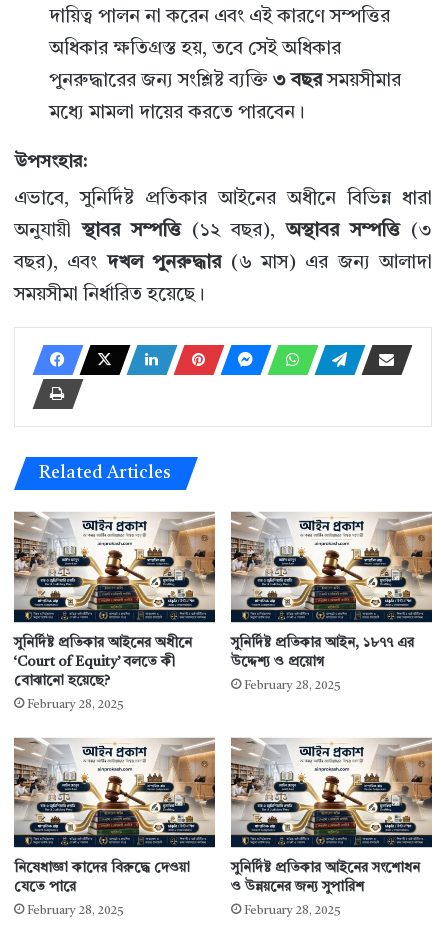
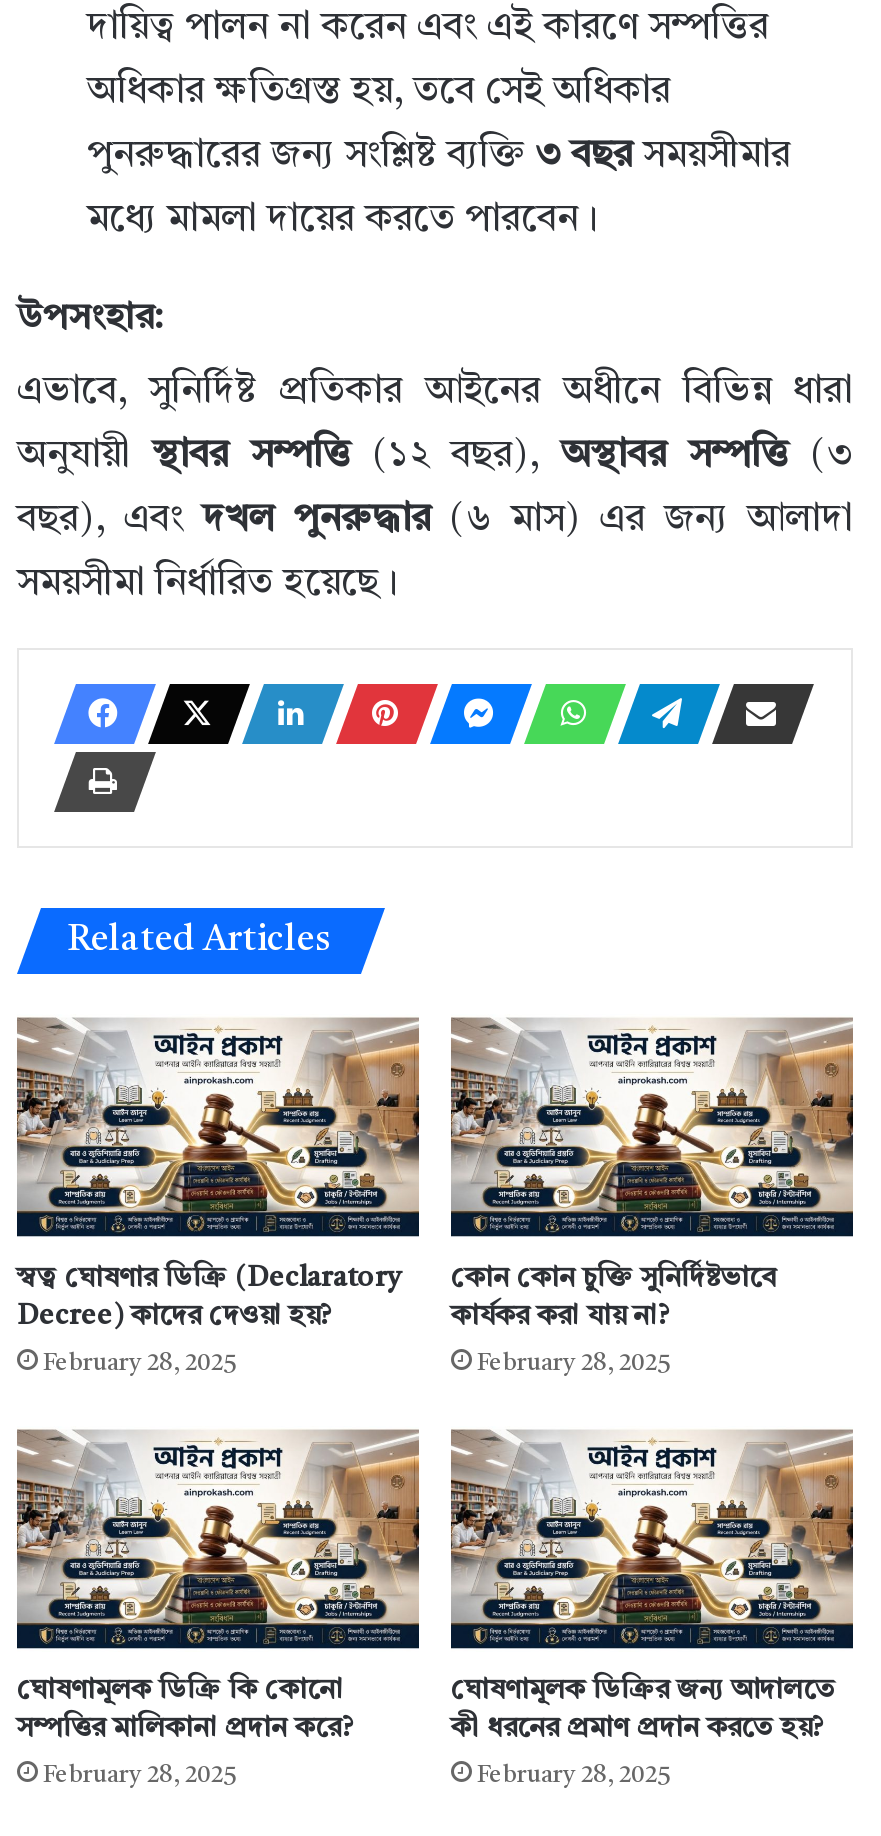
- সুনির্দিষ্ট প্রতিকার আইনের অধীনে
- ‘Court of Equity’ বলতে কী
- বোঝানো হয়েছে?
+ স্বত্ব ঘোষণার ডিক্রি (Declaratory
+ Decree) কাদের দেওয়া হয়?

- সুনির্দিষ্ট প্রতিকার আইন, ১৮৭৭ এর
- উদ্দেশ্য ও প্রয়োগ
+ কোন কোন চুক্তি সুনির্দিষ্টভাবে
+ কার্যকর করা যায় না?

- নিষেধাজ্ঞা কাদের বিরুদ্ধে দেওয়া
- যেতে পারে
+ ঘোষণামূলক ডিক্রি কি কোনো
+ সম্পত্তির মালিকানা প্রদান করে?

- সুনির্দিষ্ট প্রতিকার আইনের সংশোধন
- ও উন্নয়নের জন্য সুপারিশ
+ ঘোষণামূলক ডিক্রির জন্য আদালতে
+ কী ধরনের প্রমাণ প্রদান করতে হয়?
